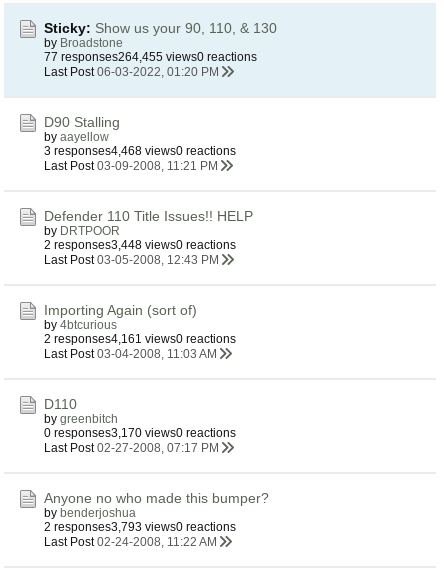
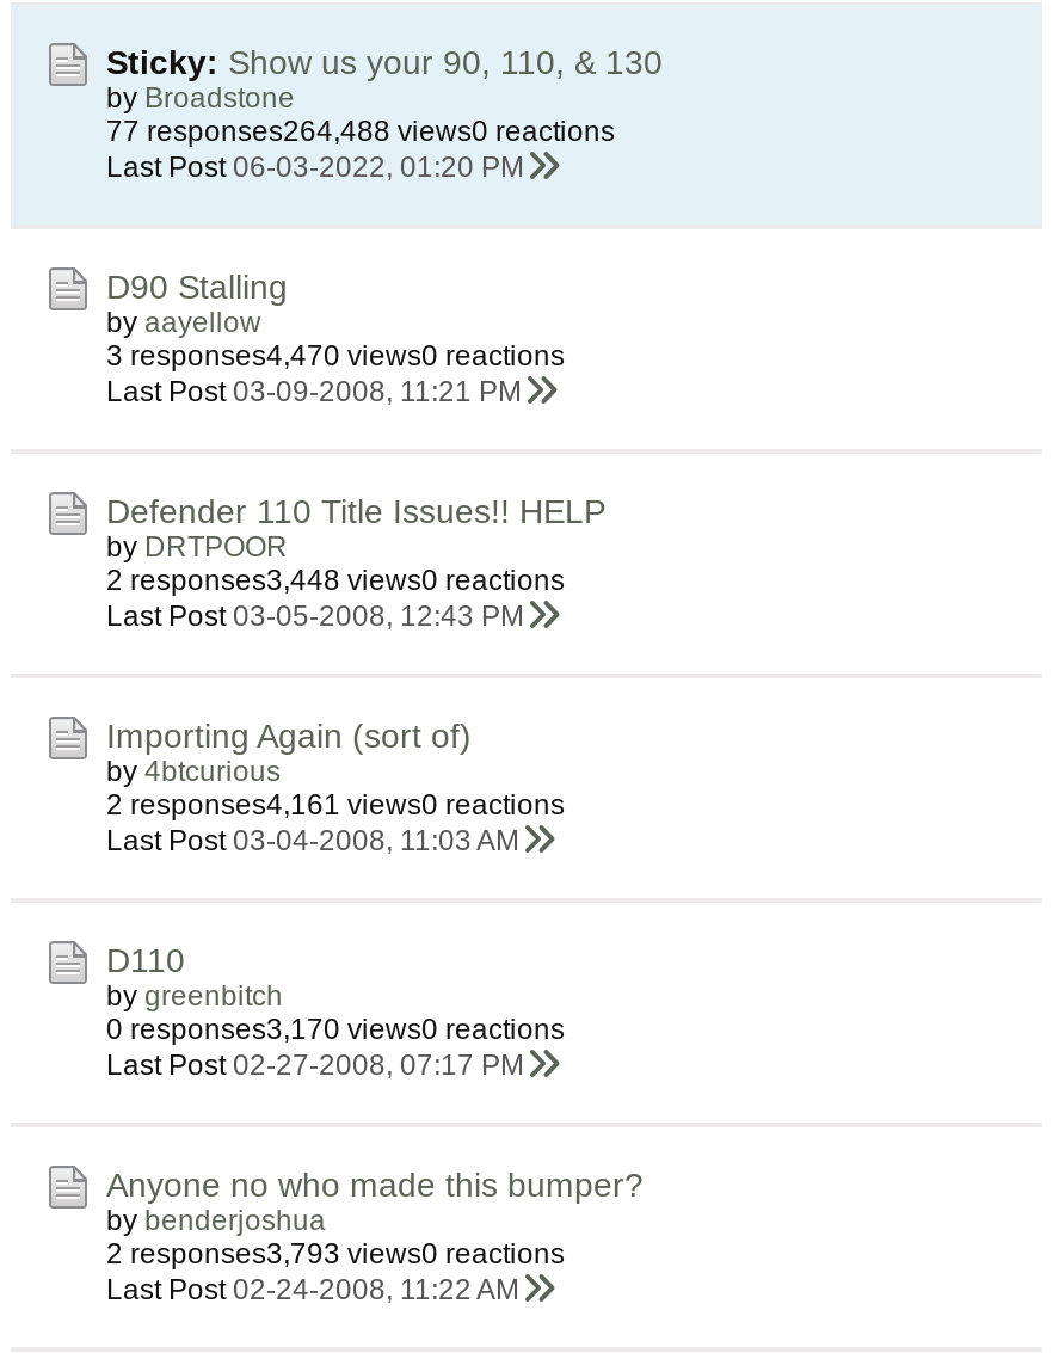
- 77 responses264,455 views0 reactions
+ 77 responses264,488 views0 reactions

- 3 responses4,468 views0 reactions
+ 3 responses4,470 views0 reactions
